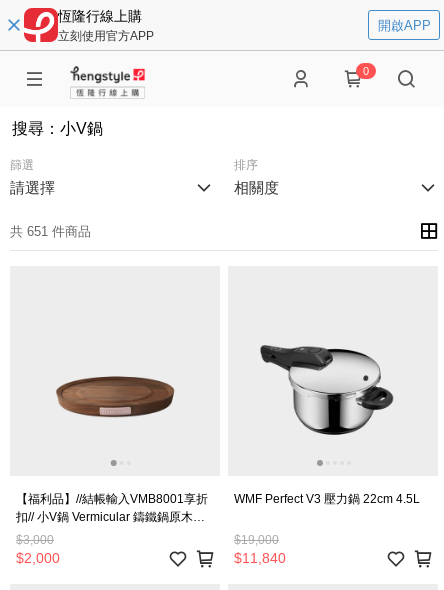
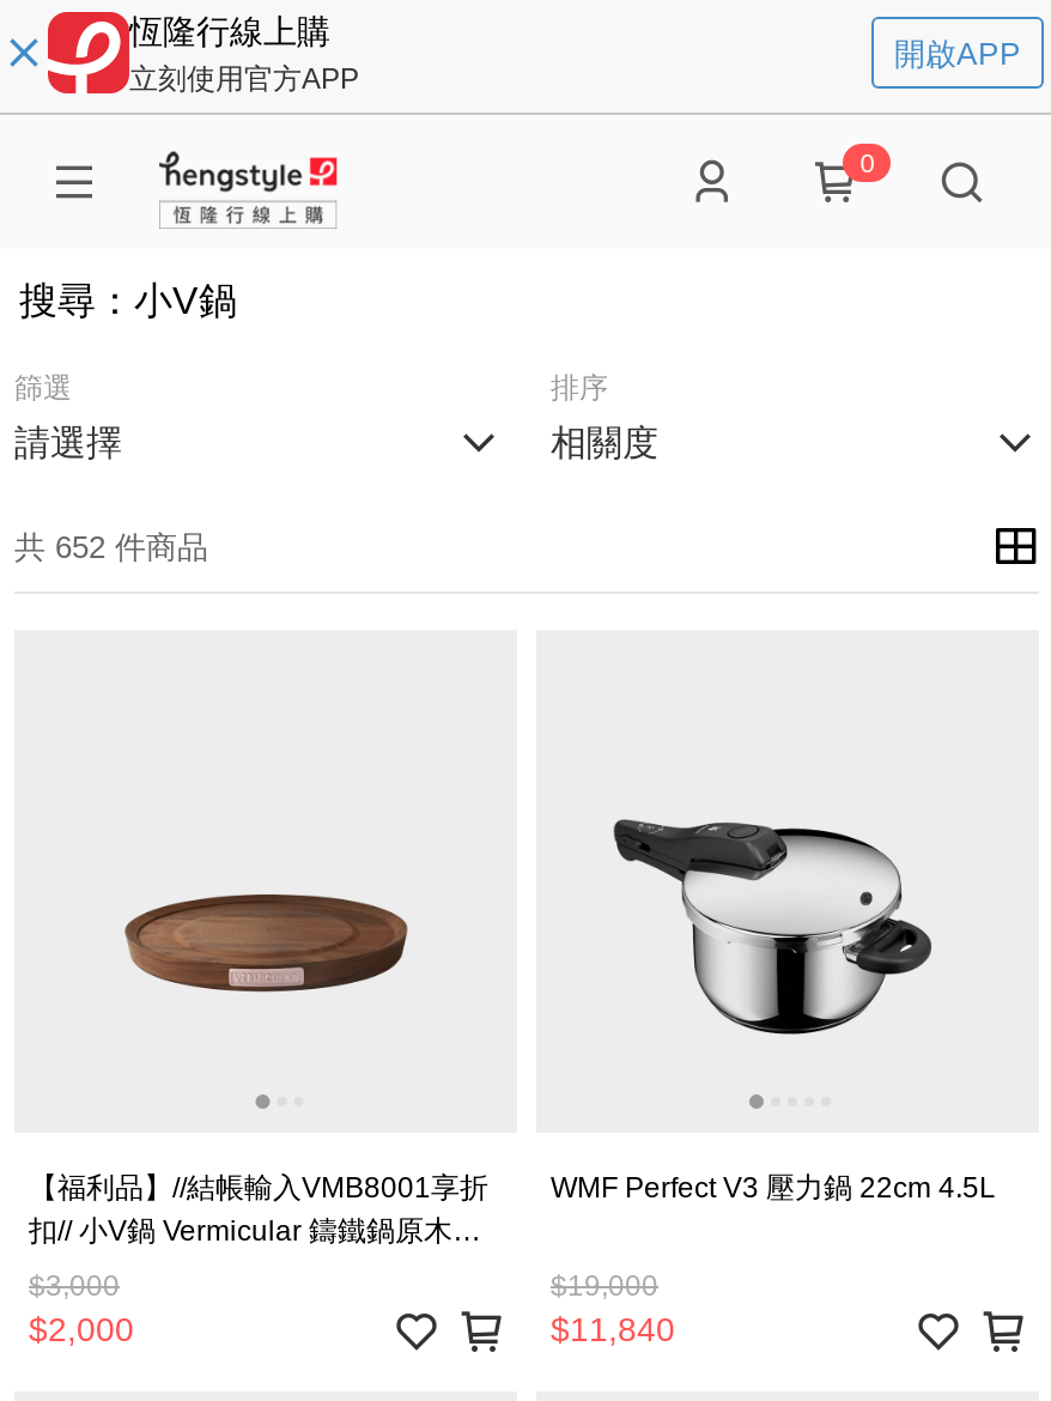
- 共 651 件商品
+ 共 652 件商品
